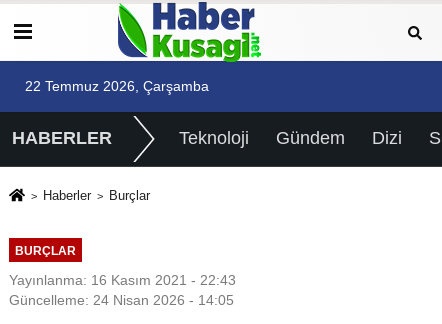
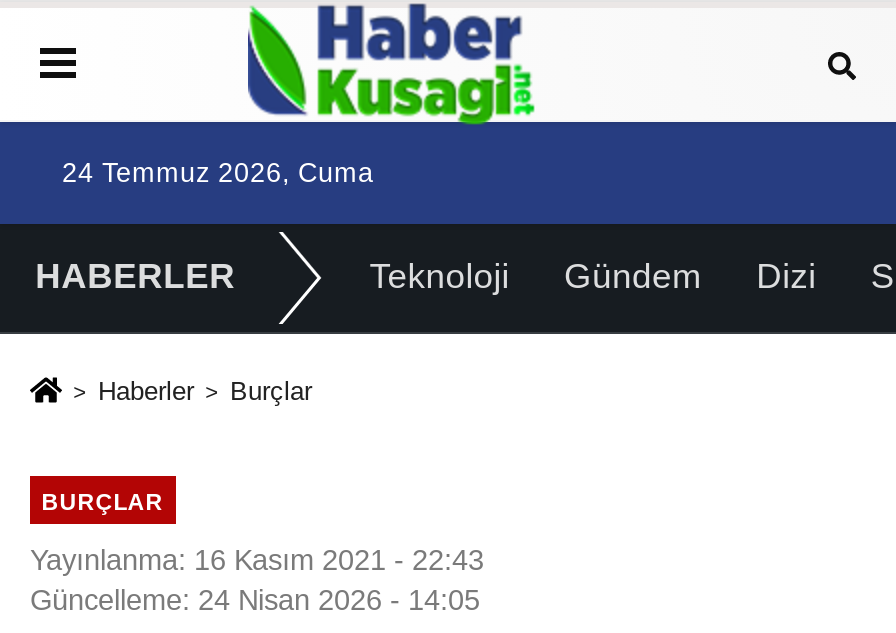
- 22 Temmuz 2026, Çarşamba
+ 24 Temmuz 2026, Cuma
